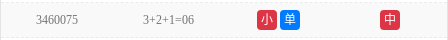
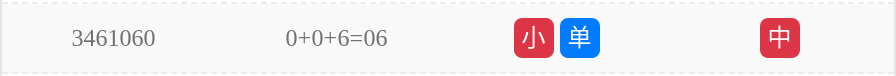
- 3460075
+ 3461060

- 3+2+1=06
+ 0+0+6=06
